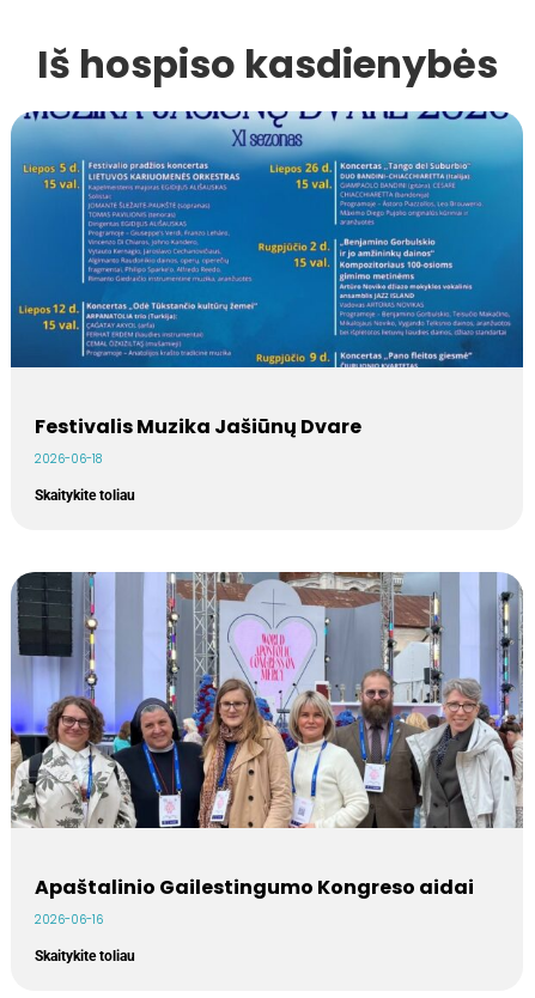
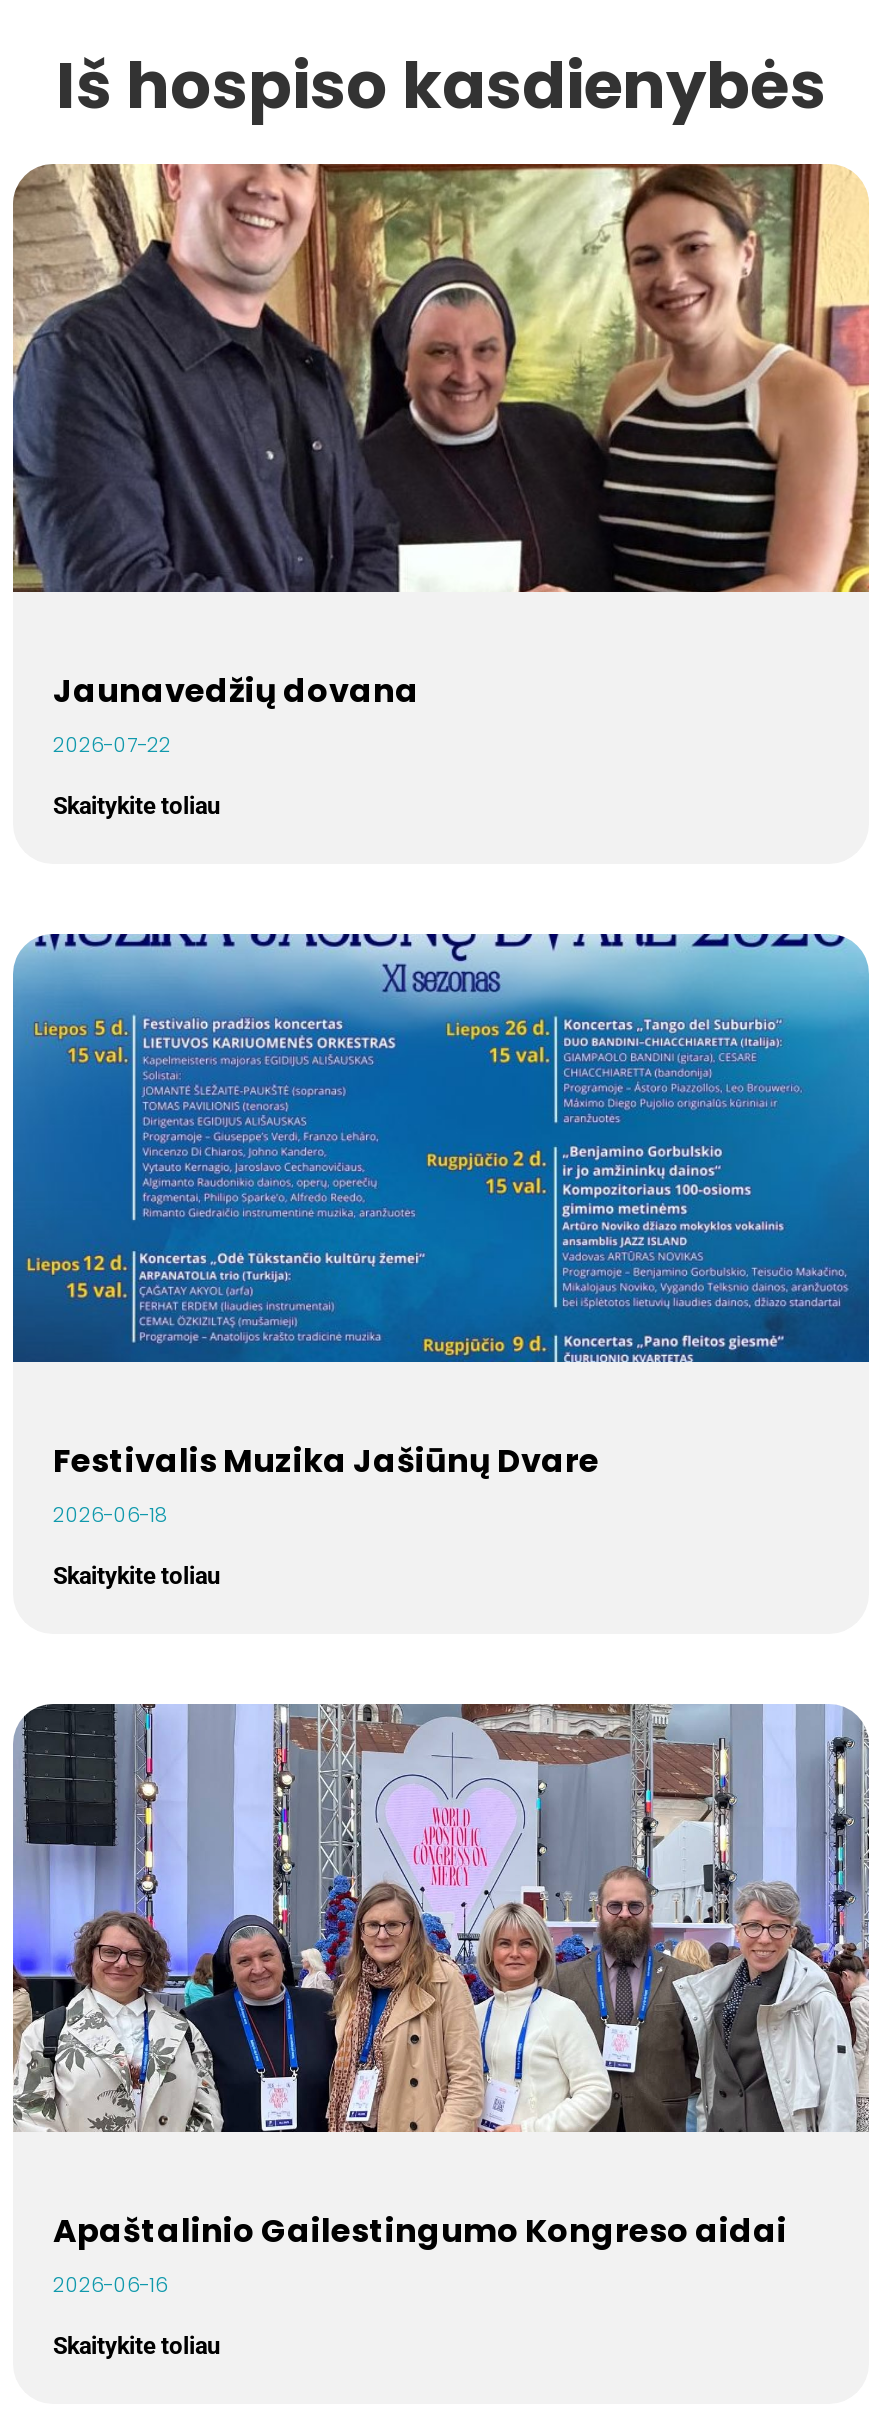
+ [image]
+ Jaunavedžių dovana
+ 2026-07-22
+ Skaitykite toliau
